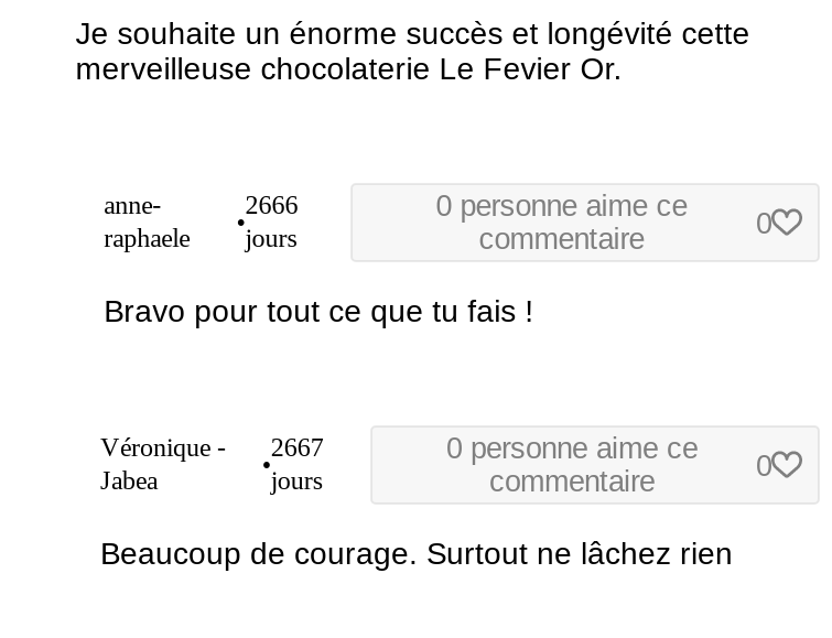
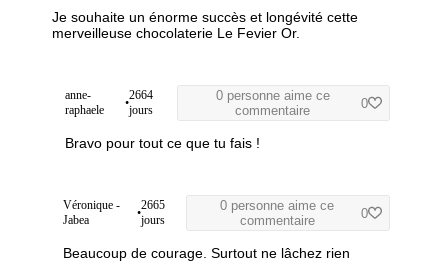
- 2666
+ 2664

- Véronique - 2667
+ Véronique - 2665
